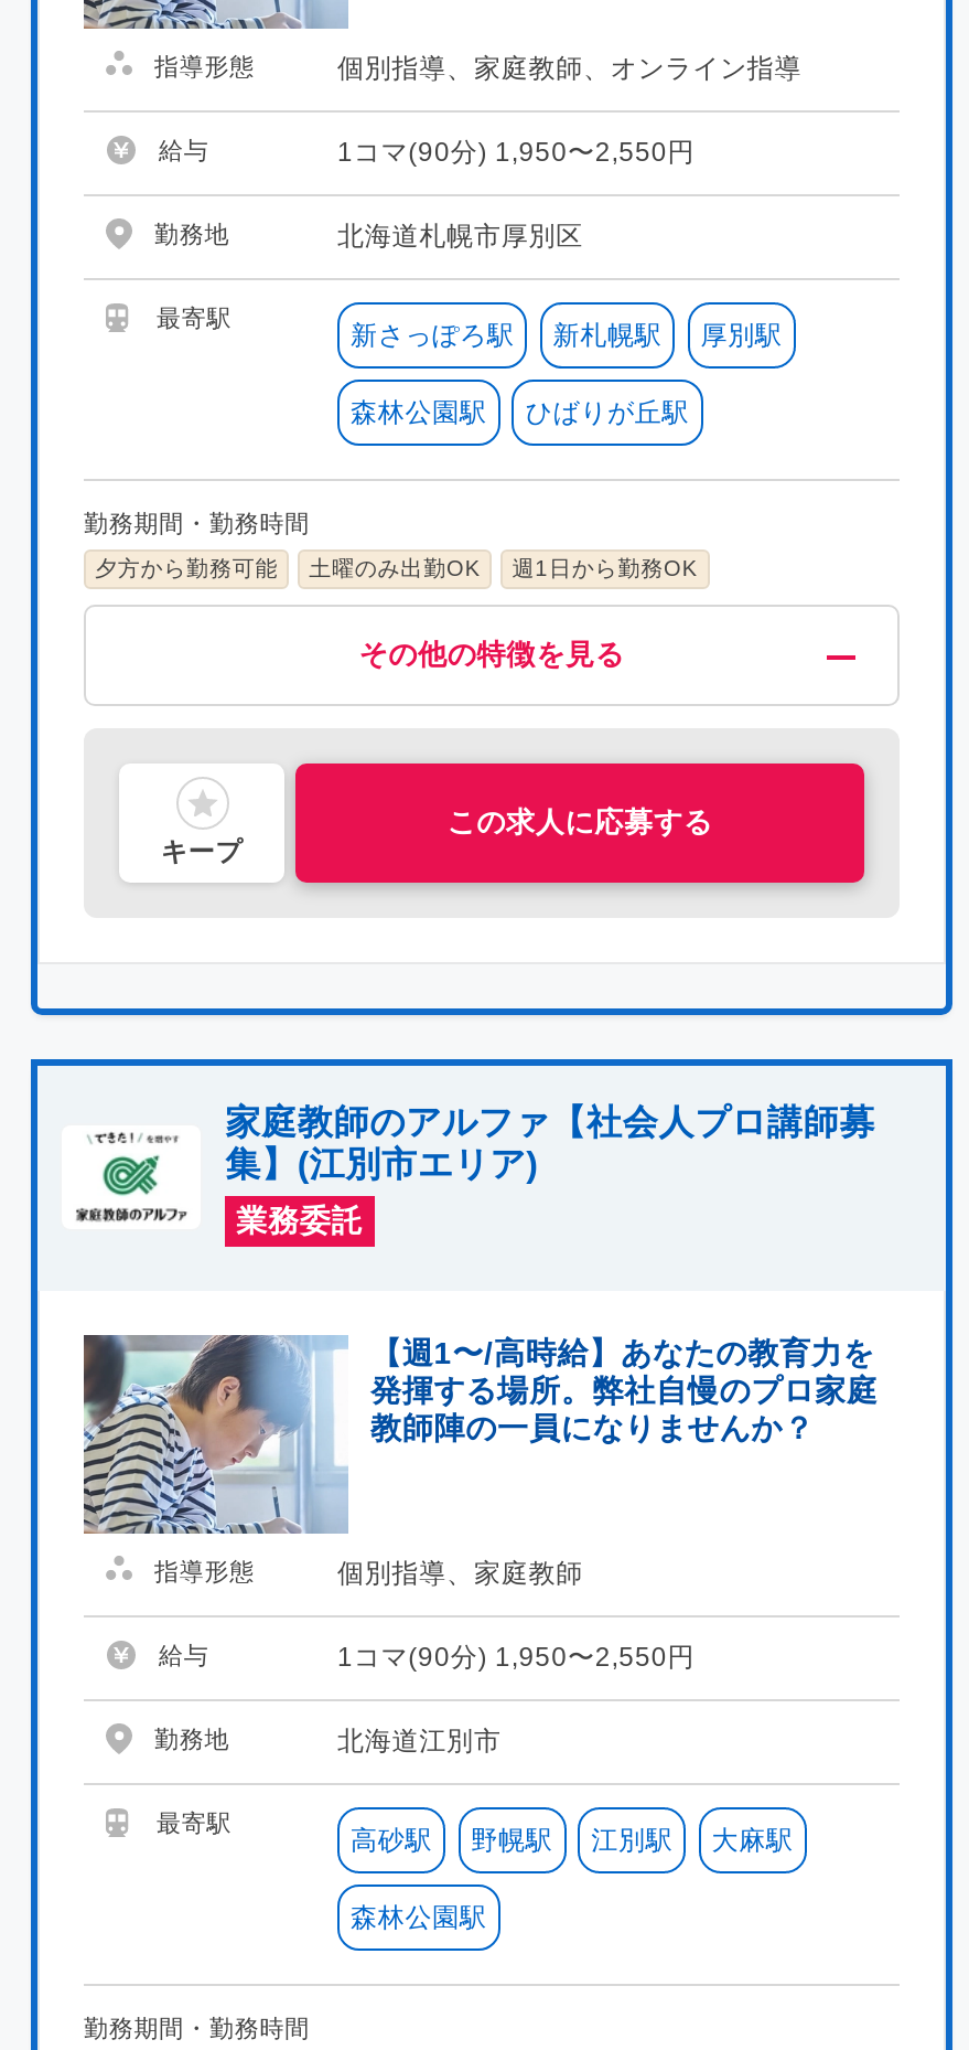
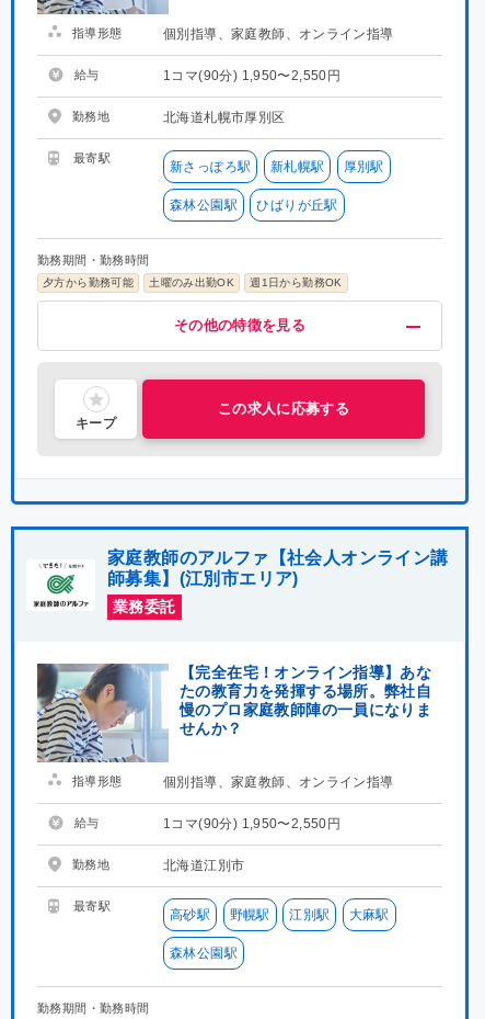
- 家庭教師のアルファ【社会人プロ講師募
- 集】(江別市エリア)
+ 家庭教師のアルファ【社会人オンライン講
+ 師募集】(江別市エリア)

- 【週1〜/高時給】あなたの教育力を
- 発揮する場所。弊社自慢のプロ家庭
- 教師陣の一員になりませんか？
+ 【完全在宅！オンライン指導】あな
+ たの教育力を発揮する場所。弊社自
+ 慢のプロ家庭教師陣の一員になりま
+ せんか？

- 個別指導、家庭教師
+ 個別指導、家庭教師、オンライン指導
